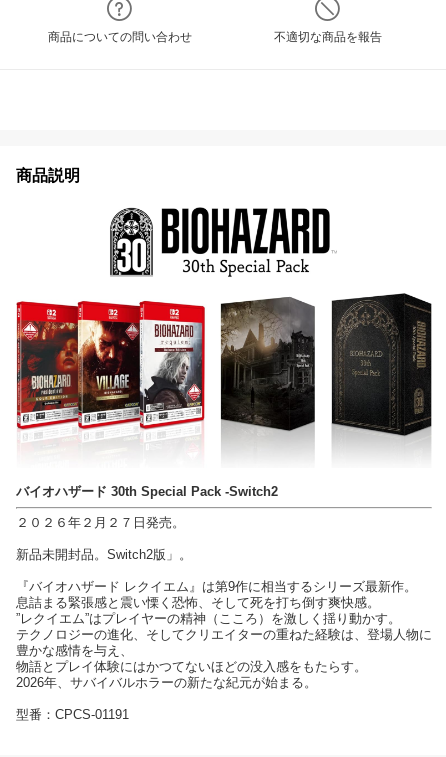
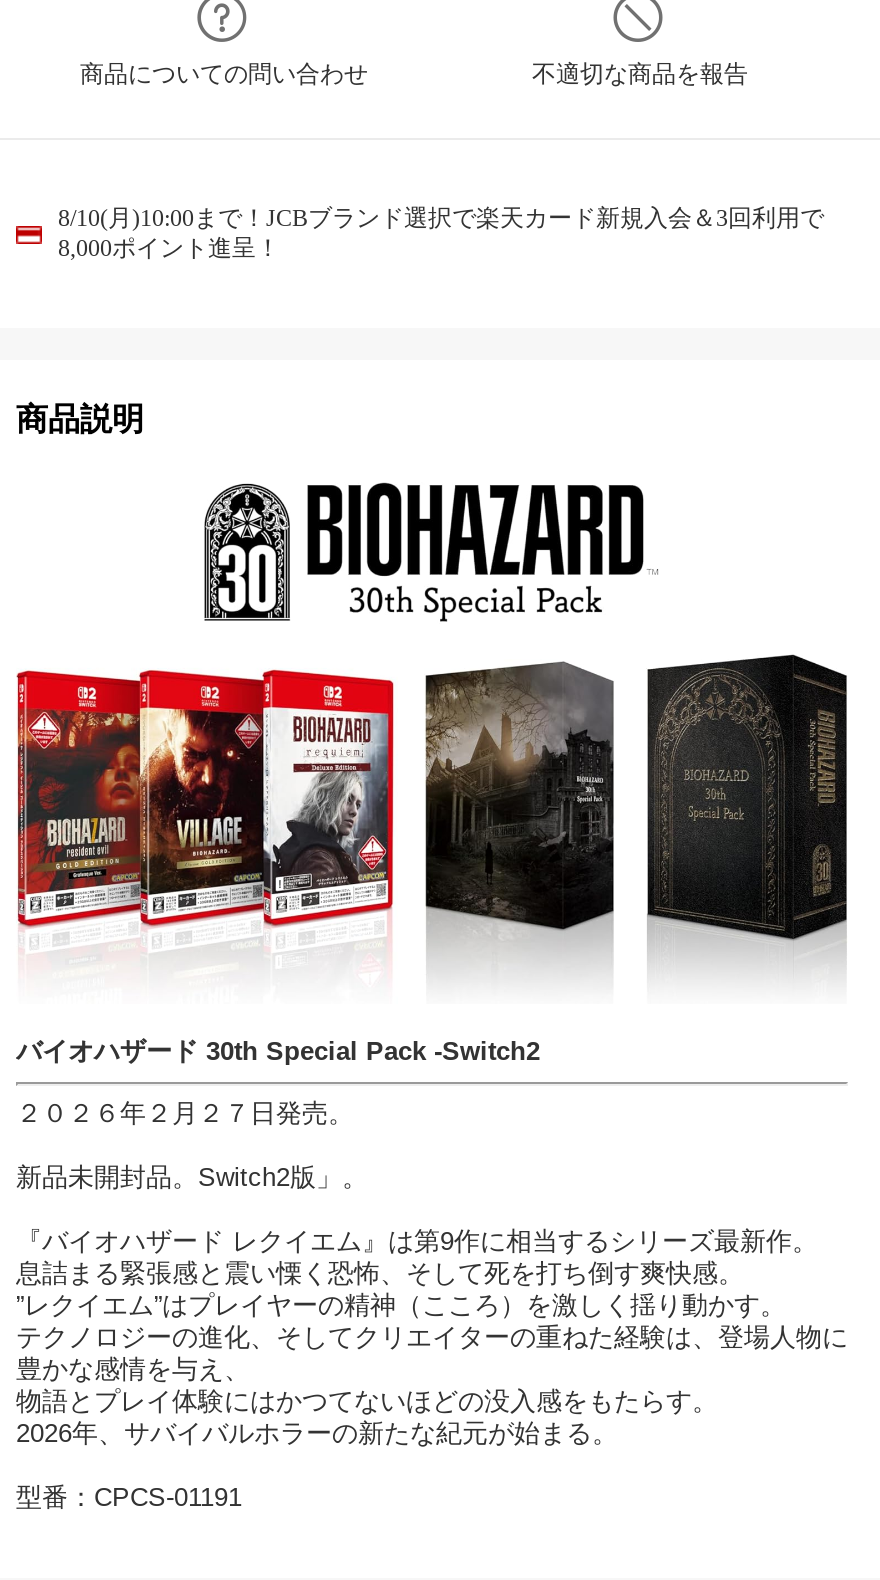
+ 8/10(月)10:00まで！JCBブランド選択で楽天カード新規入会＆3回利用で
+ 8,000ポイント進呈！
